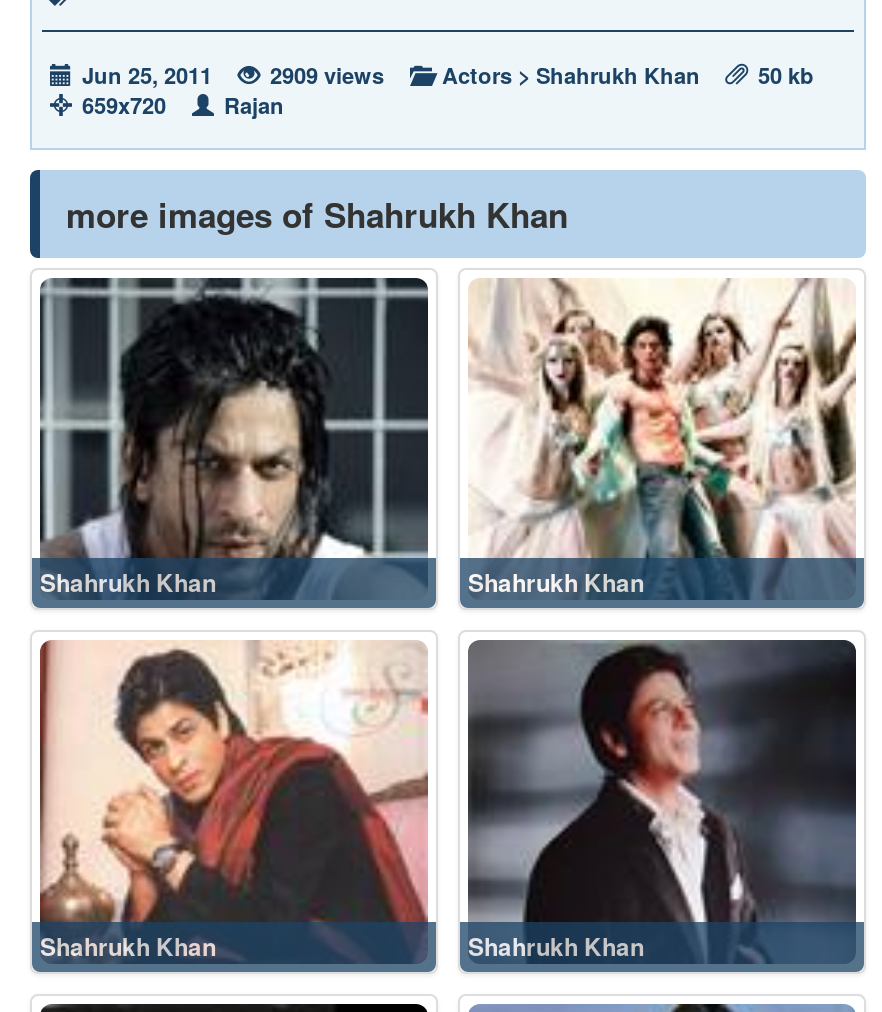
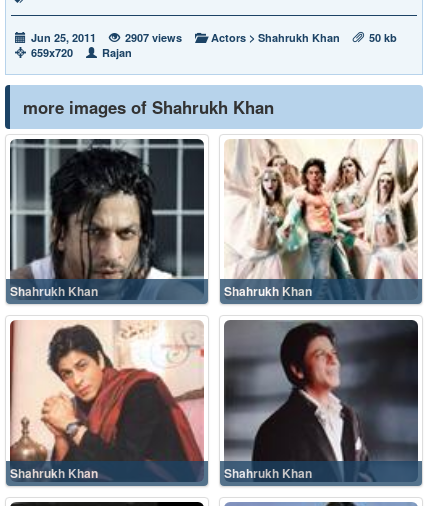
- Jun 25, 2011 2909 views Actors > Shahrukh Khan 50 kb
+ Jun 25, 2011 2907 views Actors > Shahrukh Khan 50 kb
